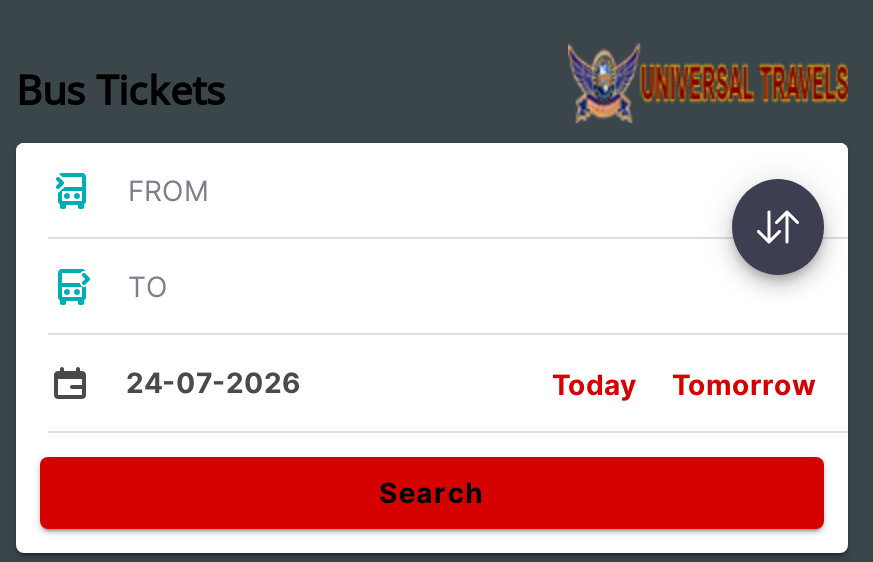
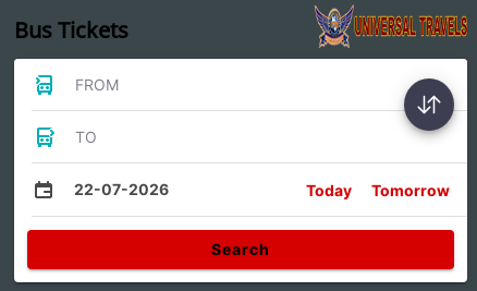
- 24-07-2026
+ 22-07-2026
